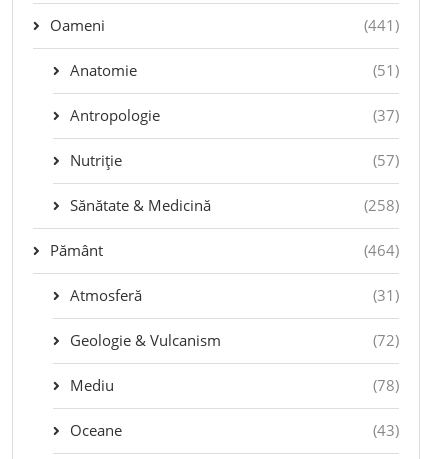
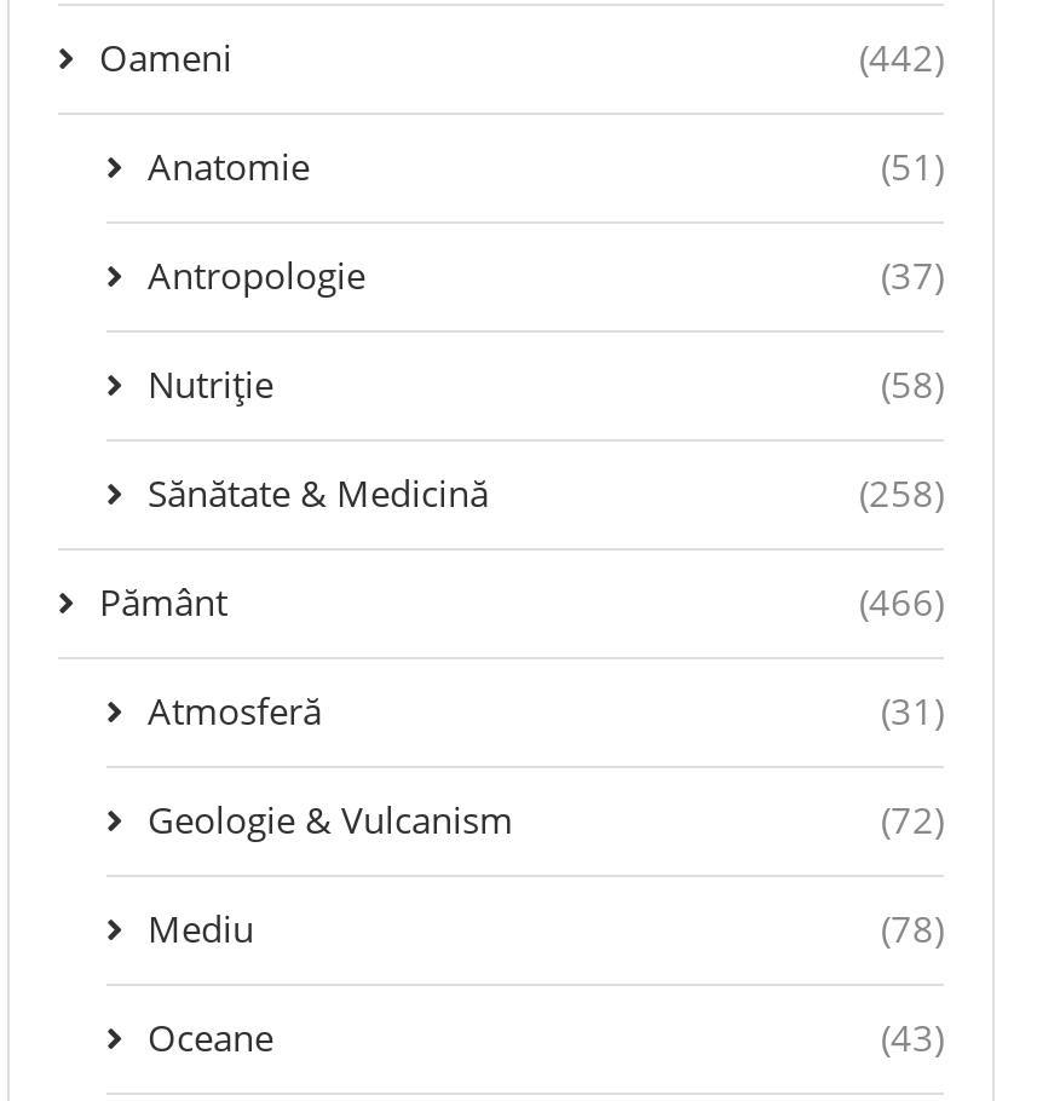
- (441)
+ (442)

- (57)
+ (58)

- (464)
+ (466)
